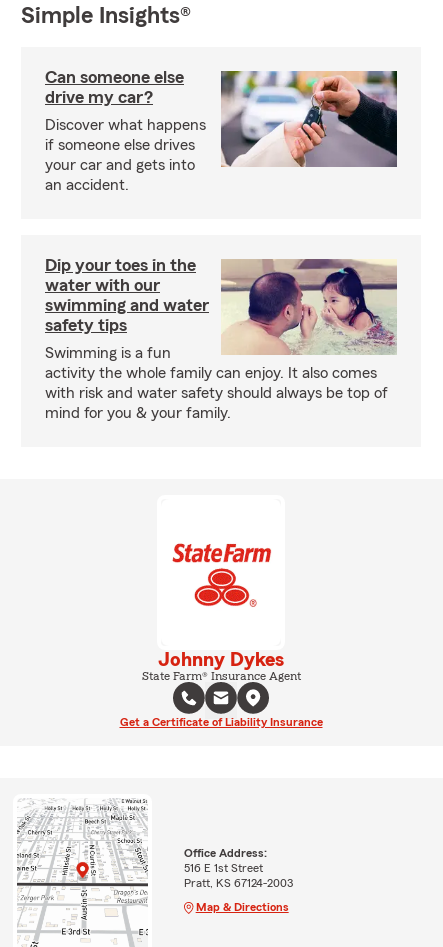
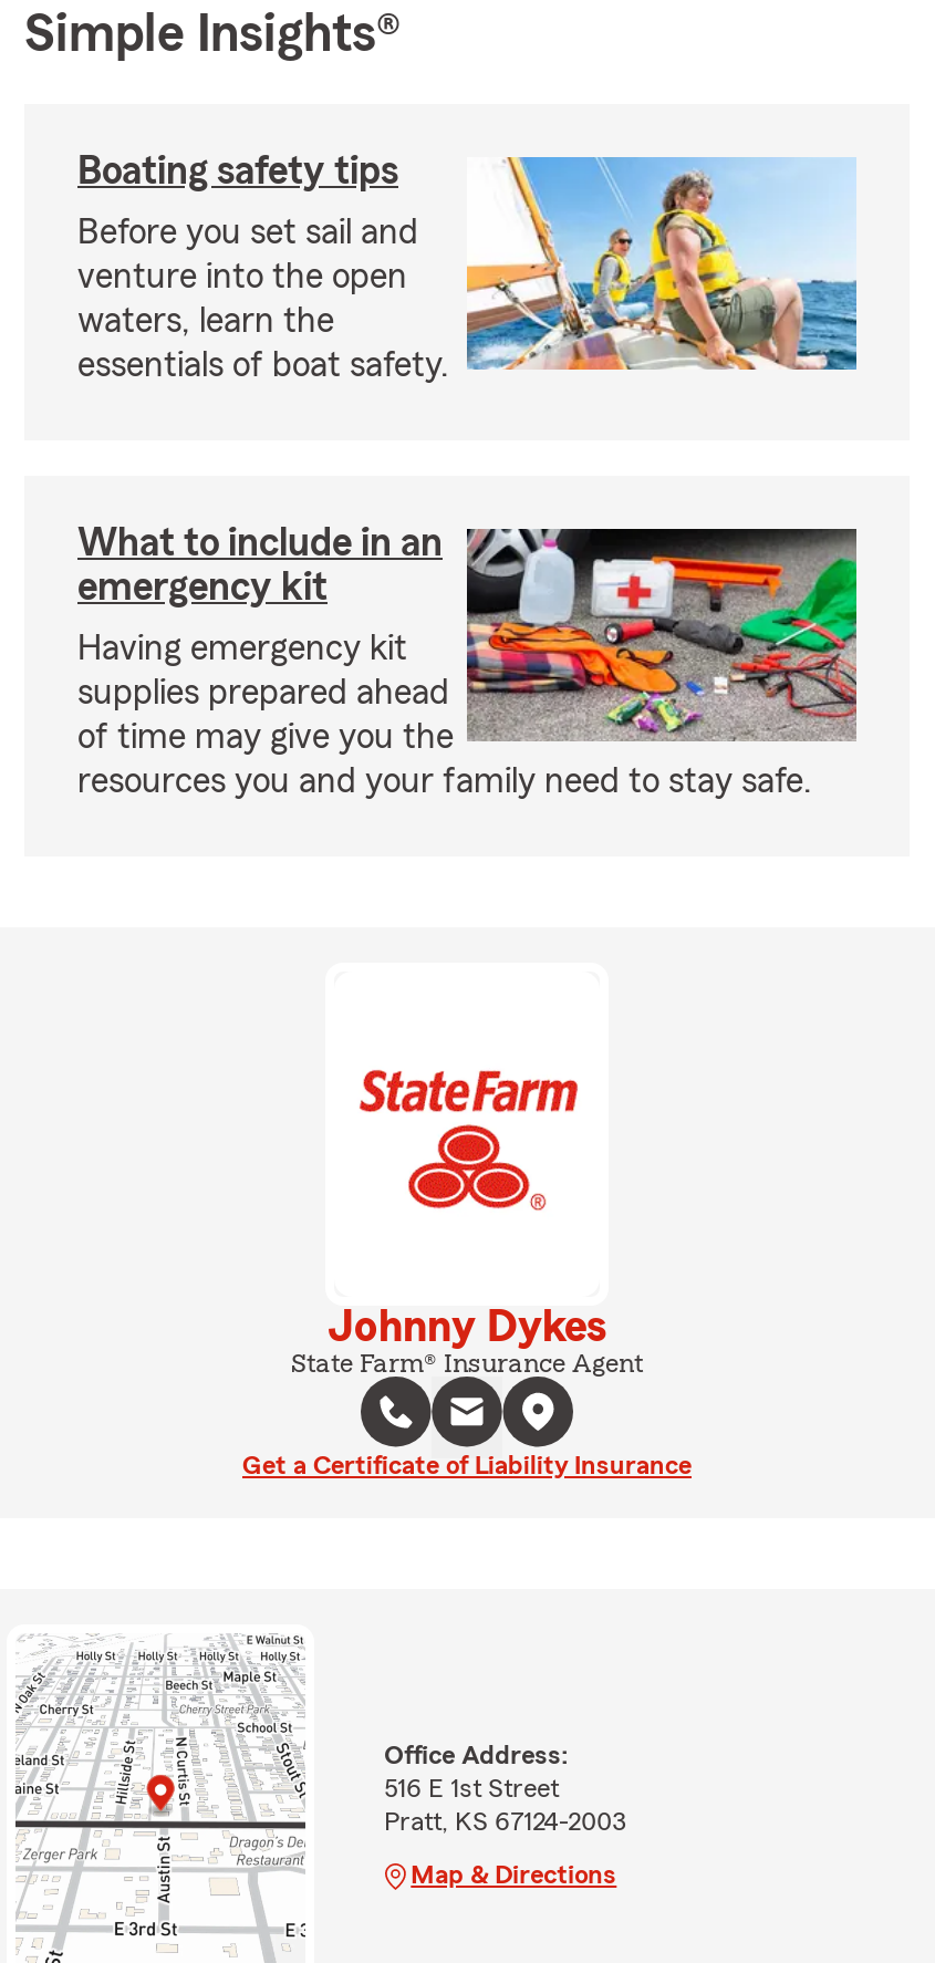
- Can someone else
- drive my car?
+ Boating safety tips

- [image]
- Discover what happens
- if someone else drives
- your car and gets into
- an accident.
+ [image]
+ Before you set sail and
+ venture into the open
+ waters, learn the
+ essentials of boat safety.

- Dip your toes in the
- water with our
- swimming and water
- safety tips
+ What to include in an
+ emergency kit

- [image]
- Swimming is a fun
- activity the whole family can enjoy. It also comes
- with risk and water safety should always be top of
- mind for you & your family.
+ [image]
+ Having emergency kit
+ supplies prepared ahead
+ of time may give you the
+ resources you and your family need to stay safe.
